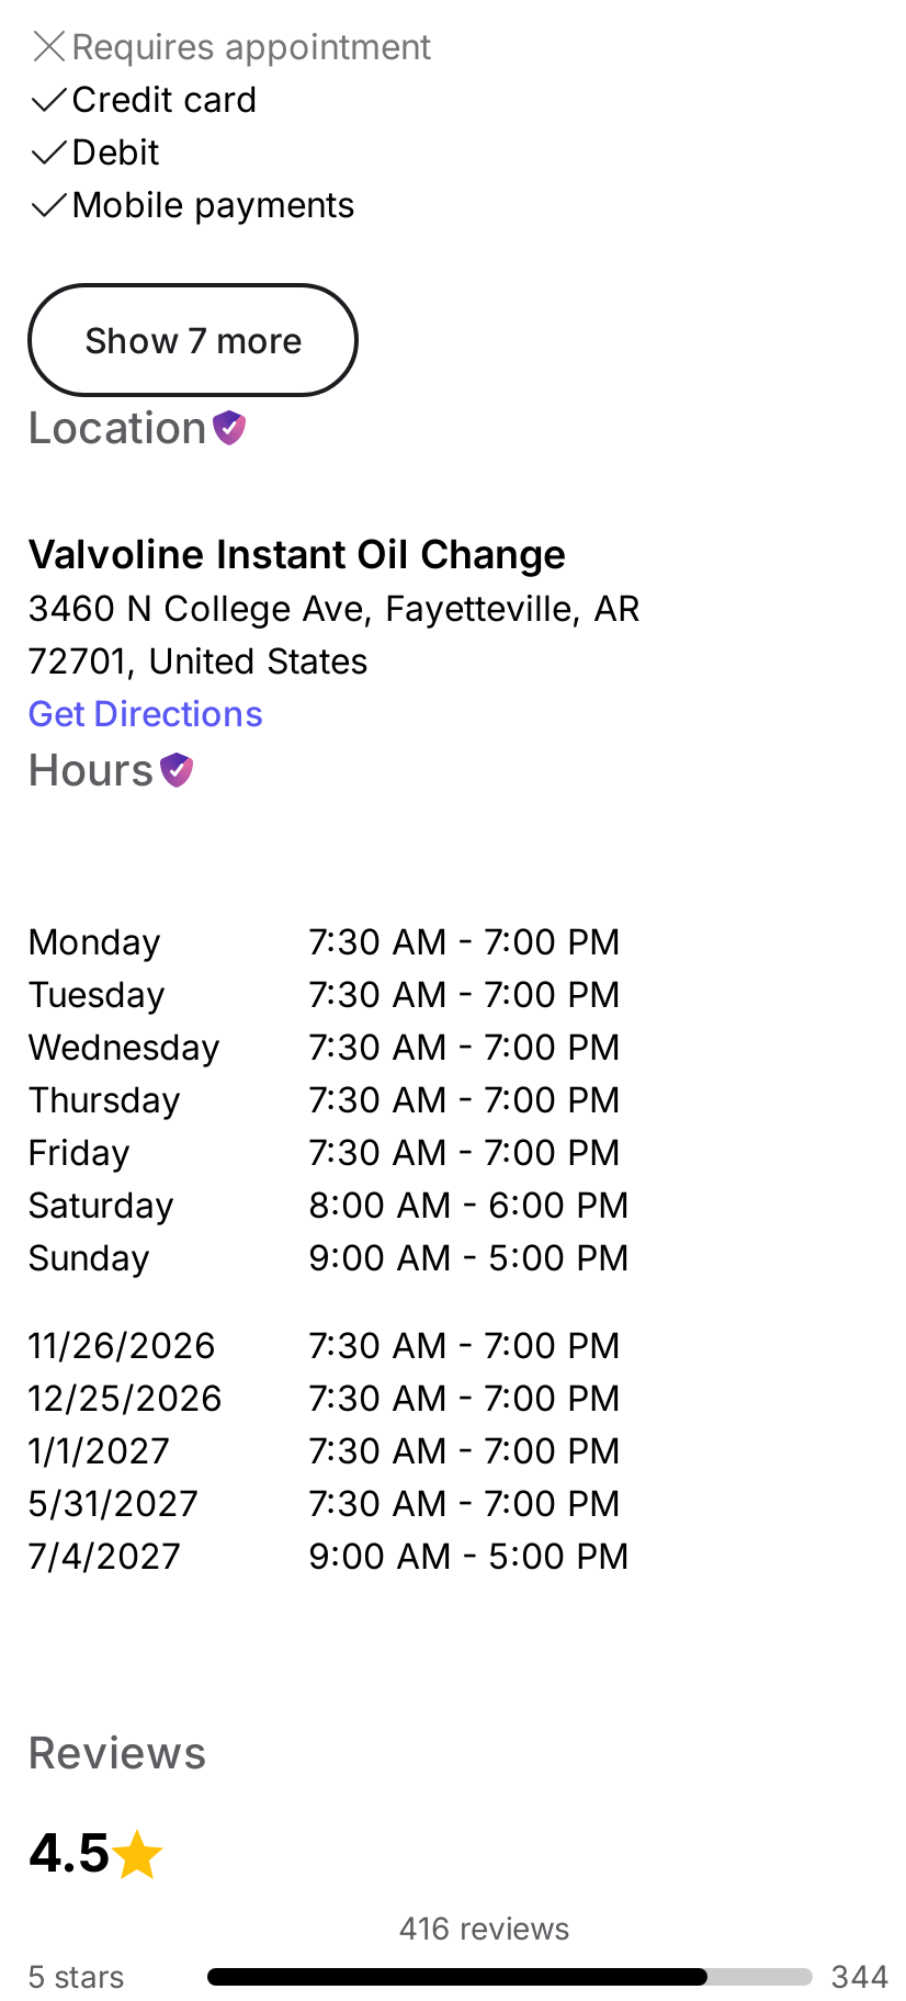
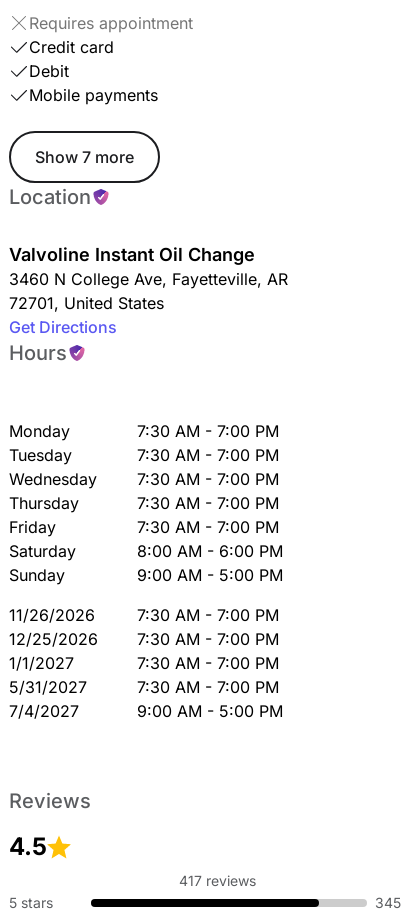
- 416 reviews
+ 417 reviews

- 344
+ 345
